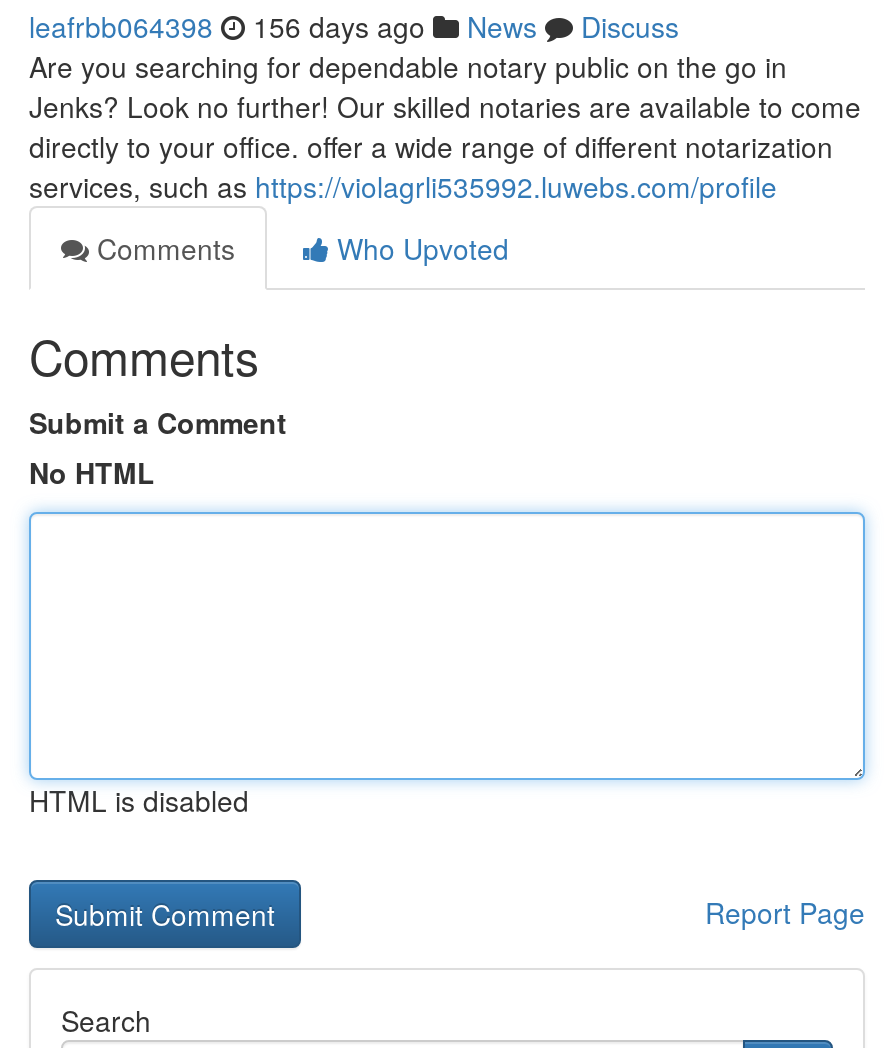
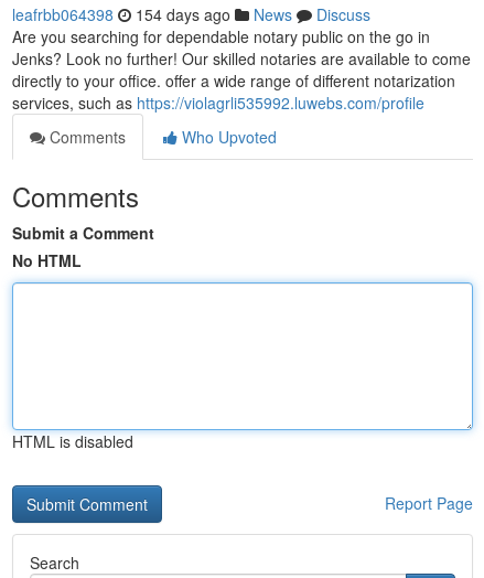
- leafrbb064398 156 days ago News Discuss
+ leafrbb064398 154 days ago News Discuss
